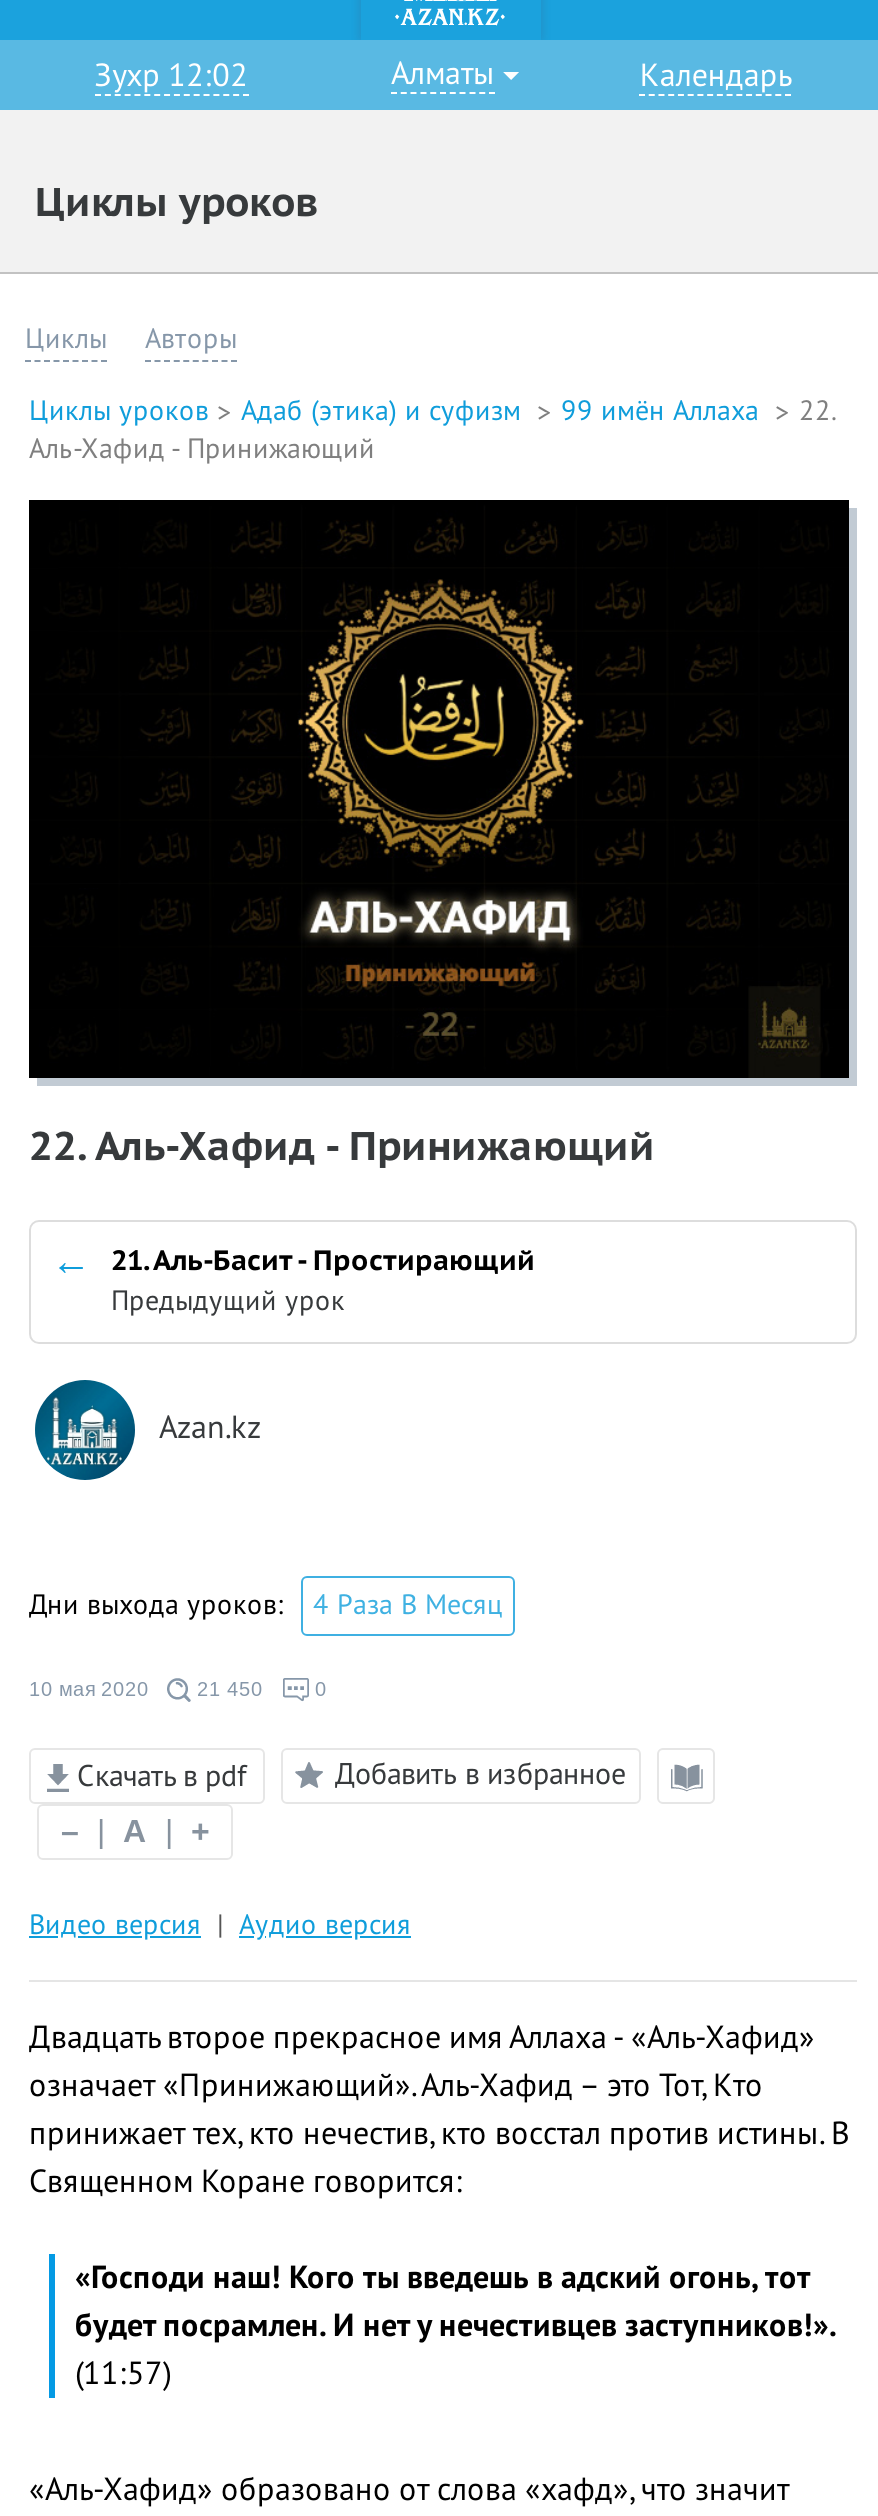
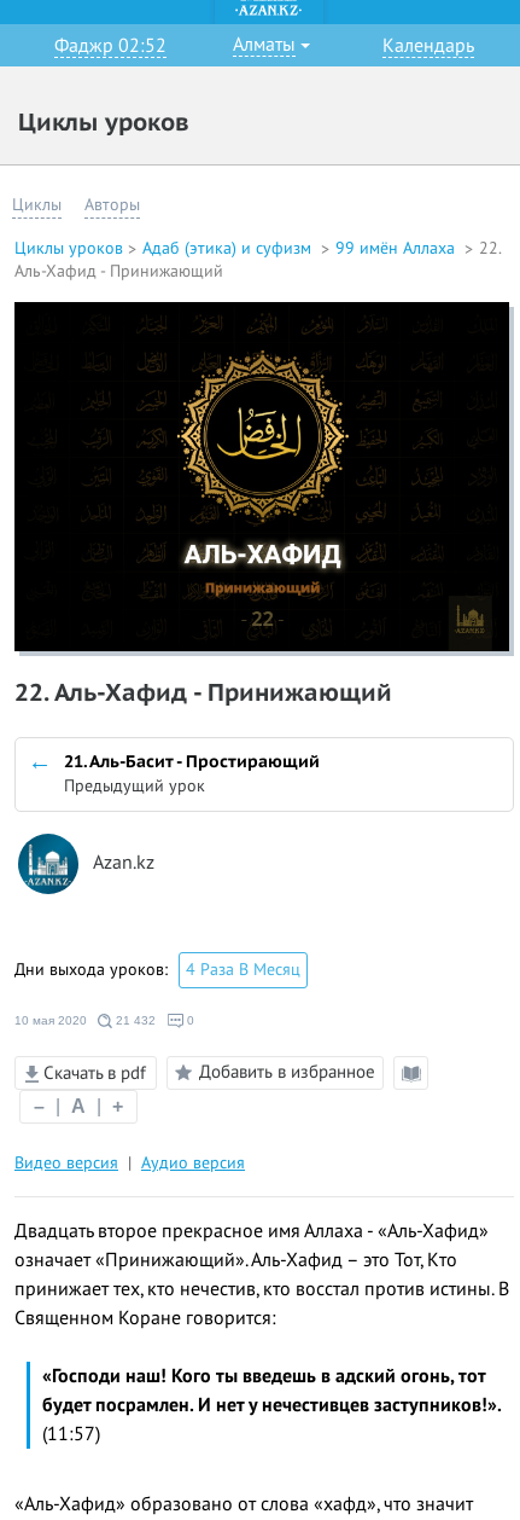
- Зухр 12:02
+ Фаджр 02:52

- 10 мая 2020 21 450
+ 10 мая 2020 21 432
